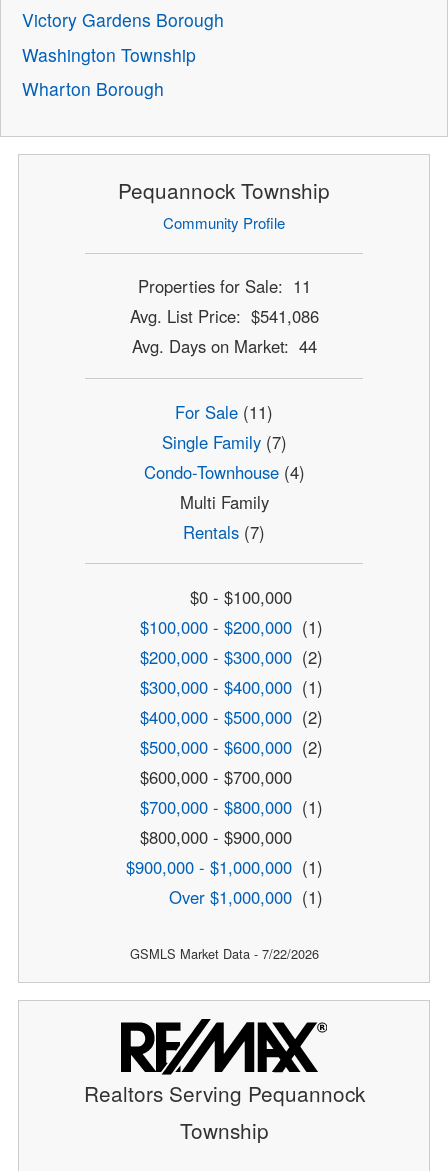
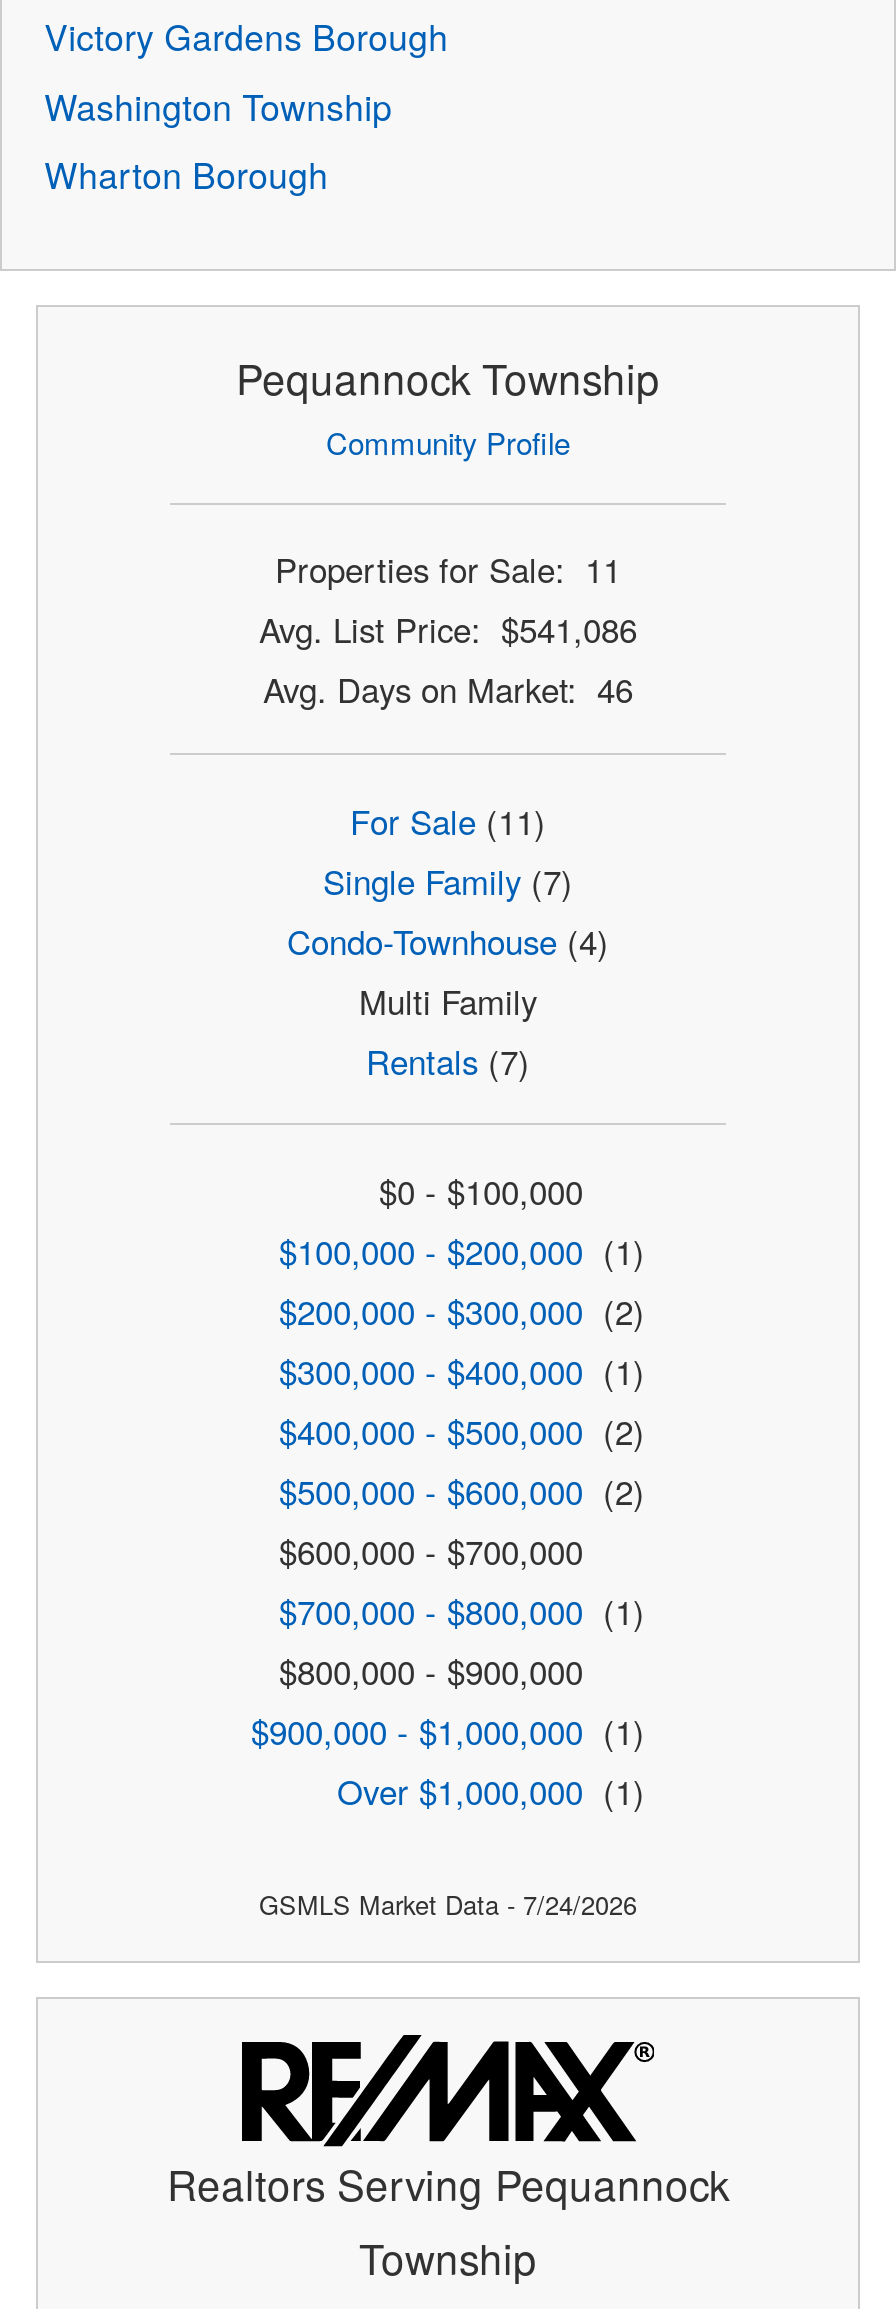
- Avg. Days on Market: 44
+ Avg. Days on Market: 46

- GSMLS Market Data - 7/22/2026
+ GSMLS Market Data - 7/24/2026
